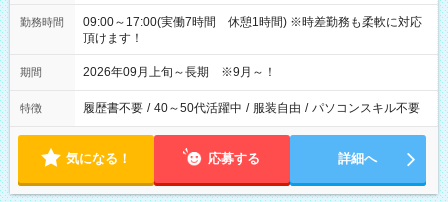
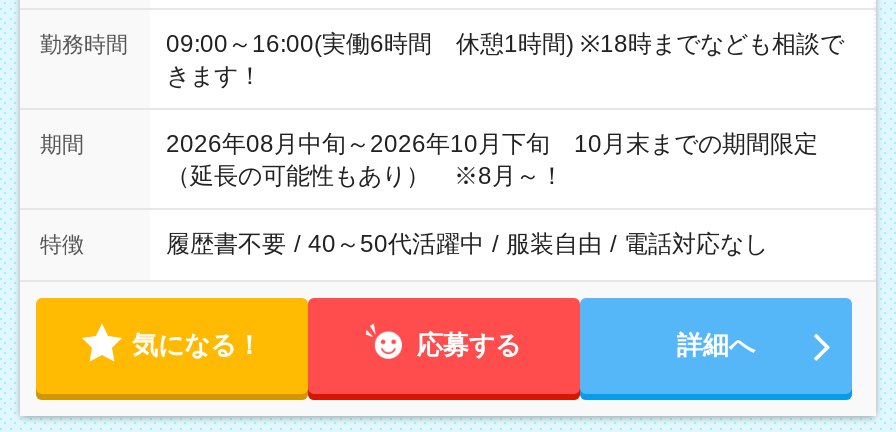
- 09:00～17:00(実働7時間 休憩1時間) ※時差勤務も柔軟に対応
- 頂けます！
+ 09:00～16:00(実働6時間 休憩1時間) ※18時までなども相談で
+ きます！

- 2026年09月上旬～長期 ※9月～！
+ 2026年08月中旬～2026年10月下旬 10月末までの期間限定
+ （延長の可能性もあり） ※8月～！

- 履歴書不要 / 40～50代活躍中 / 服装自由 / パソコンスキル不要
+ 履歴書不要 / 40～50代活躍中 / 服装自由 / 電話対応なし
